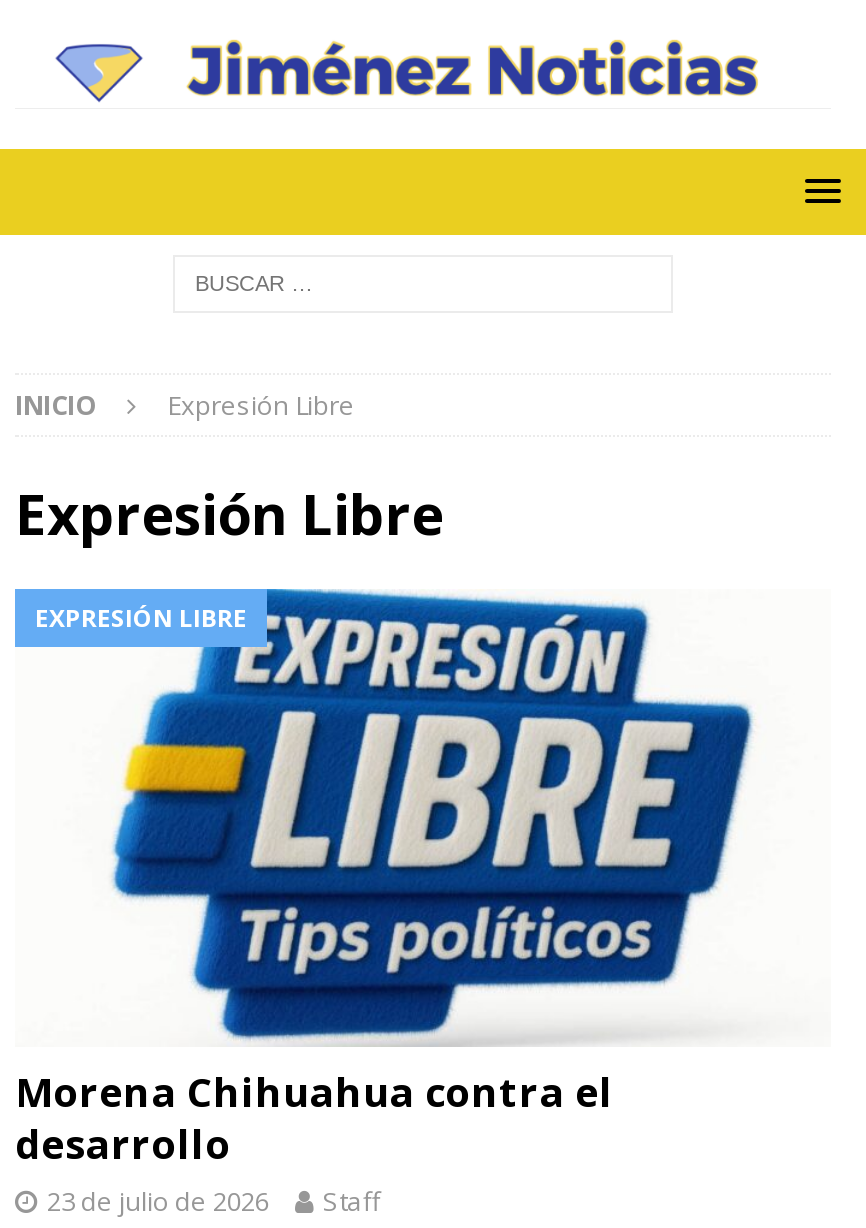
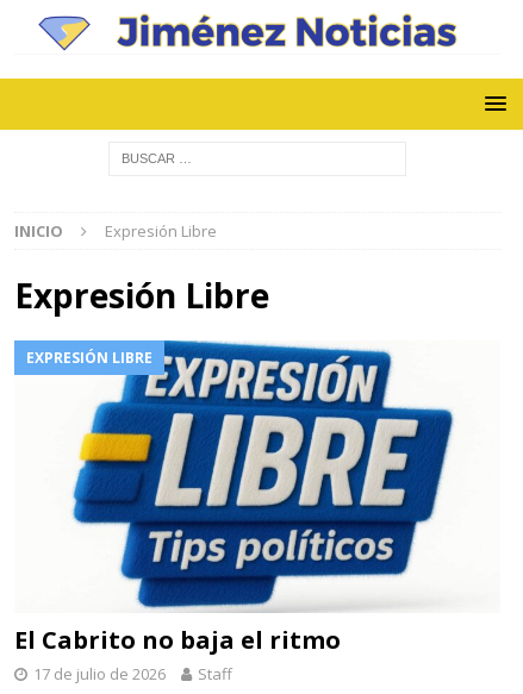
- Morena Chihuahua contra el
- desarrollo
- 23 de julio de 2026
+ El Cabrito no baja el ritmo
+ 17 de julio de 2026
